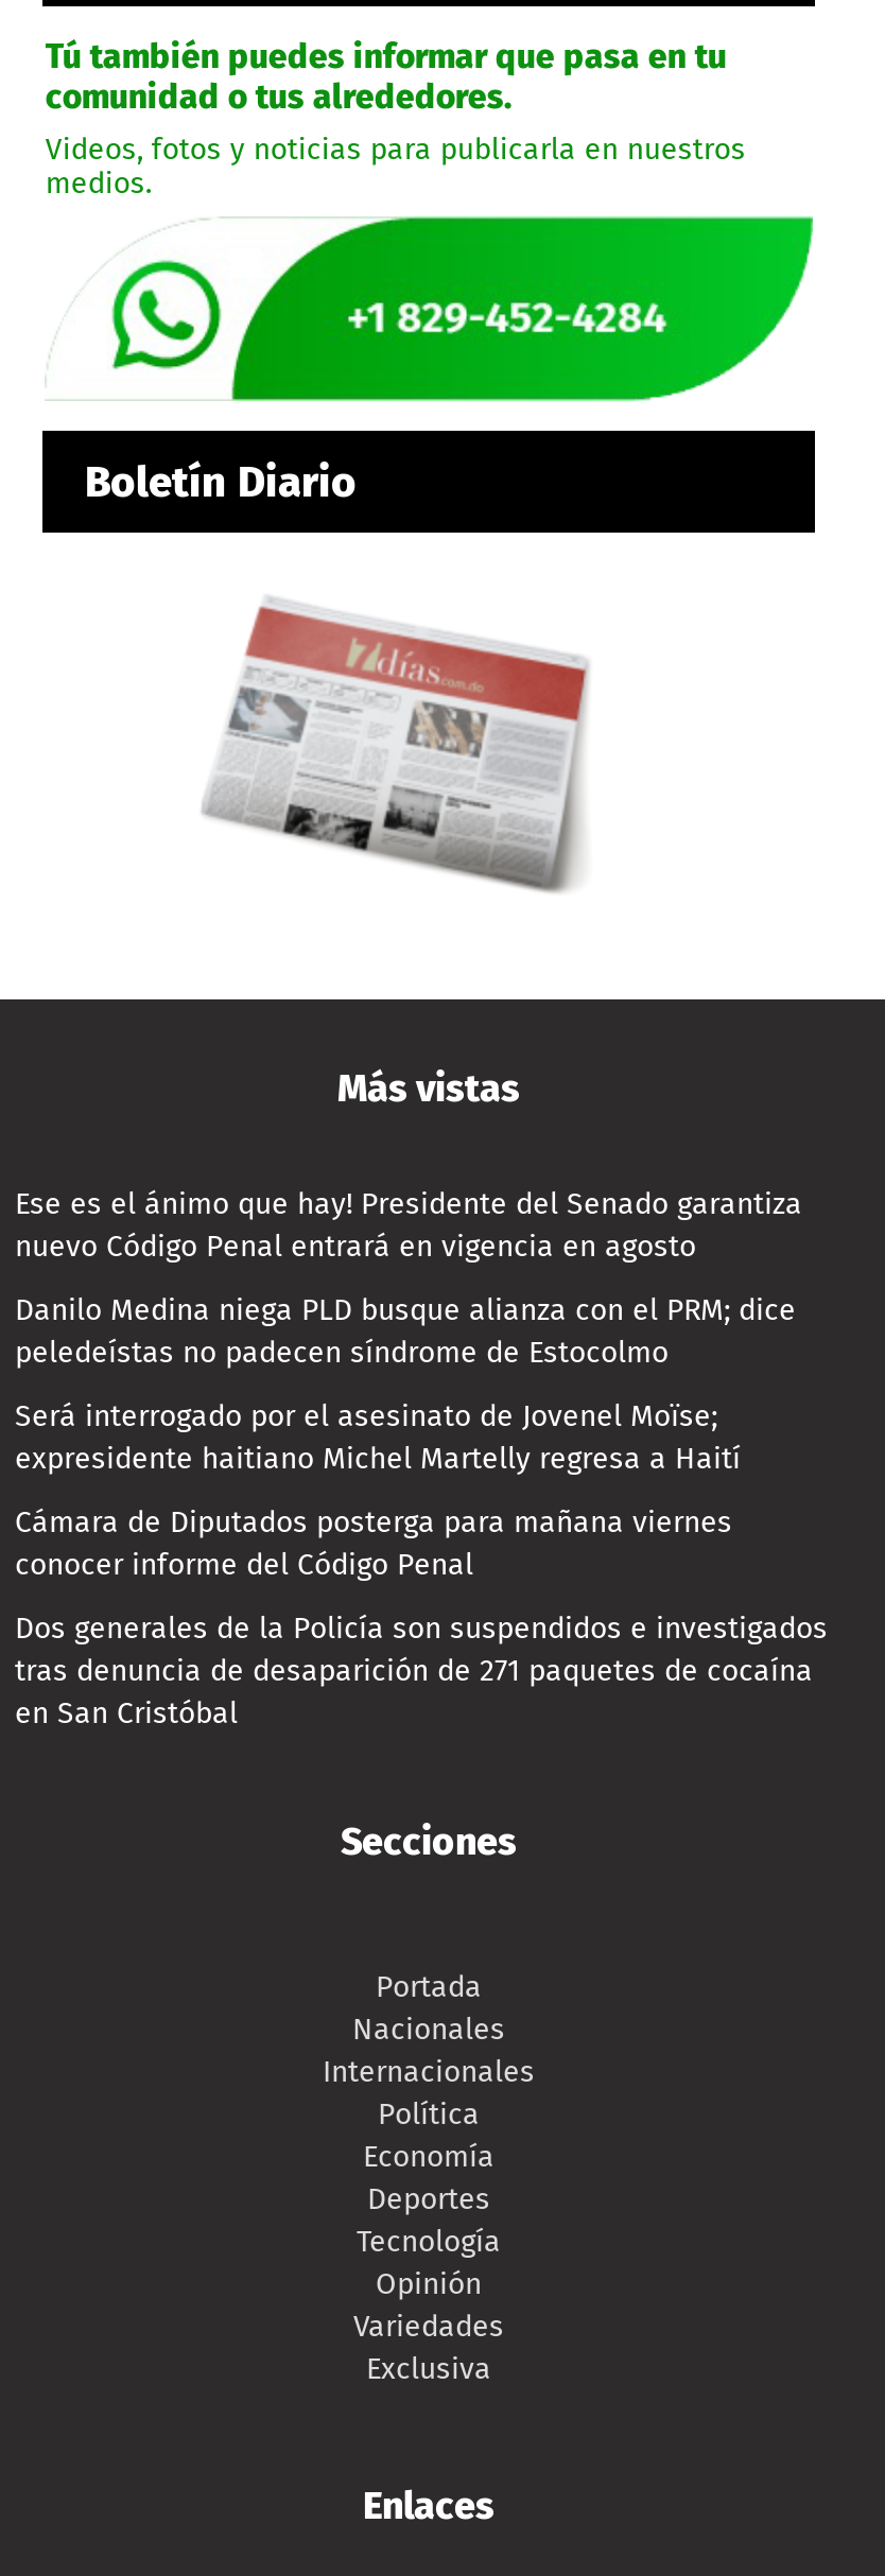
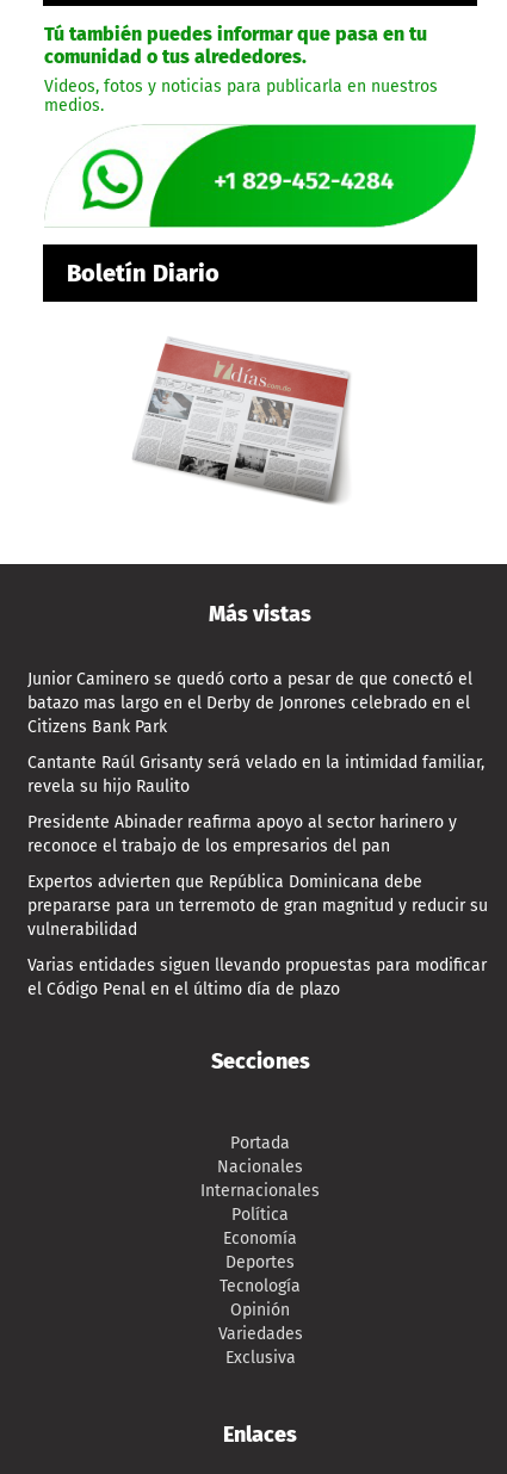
- Ese es el ánimo que hay! Presidente del Senado garantiza
- nuevo Código Penal entrará en vigencia en agosto
+ Junior Caminero se quedó corto a pesar de que conectó el
+ batazo mas largo en el Derby de Jonrones celebrado en el
+ Citizens Bank Park

- Danilo Medina niega PLD busque alianza con el PRM; dice
- peledeístas no padecen síndrome de Estocolmo
+ Cantante Raúl Grisanty será velado en la intimidad familiar,
+ revela su hijo Raulito

- Será interrogado por el asesinato de Jovenel Moïse;
- expresidente haitiano Michel Martelly regresa a Haití
+ Presidente Abinader reafirma apoyo al sector harinero y
+ reconoce el trabajo de los empresarios del pan

- Cámara de Diputados posterga para mañana viernes
- conocer informe del Código Penal
+ Expertos advierten que República Dominicana debe
+ prepararse para un terremoto de gran magnitud y reducir su
+ vulnerabilidad

- Dos generales de la Policía son suspendidos e investigados
- tras denuncia de desaparición de 271 paquetes de cocaína
- en San Cristóbal
+ Varias entidades siguen llevando propuestas para modificar
+ el Código Penal en el último día de plazo
